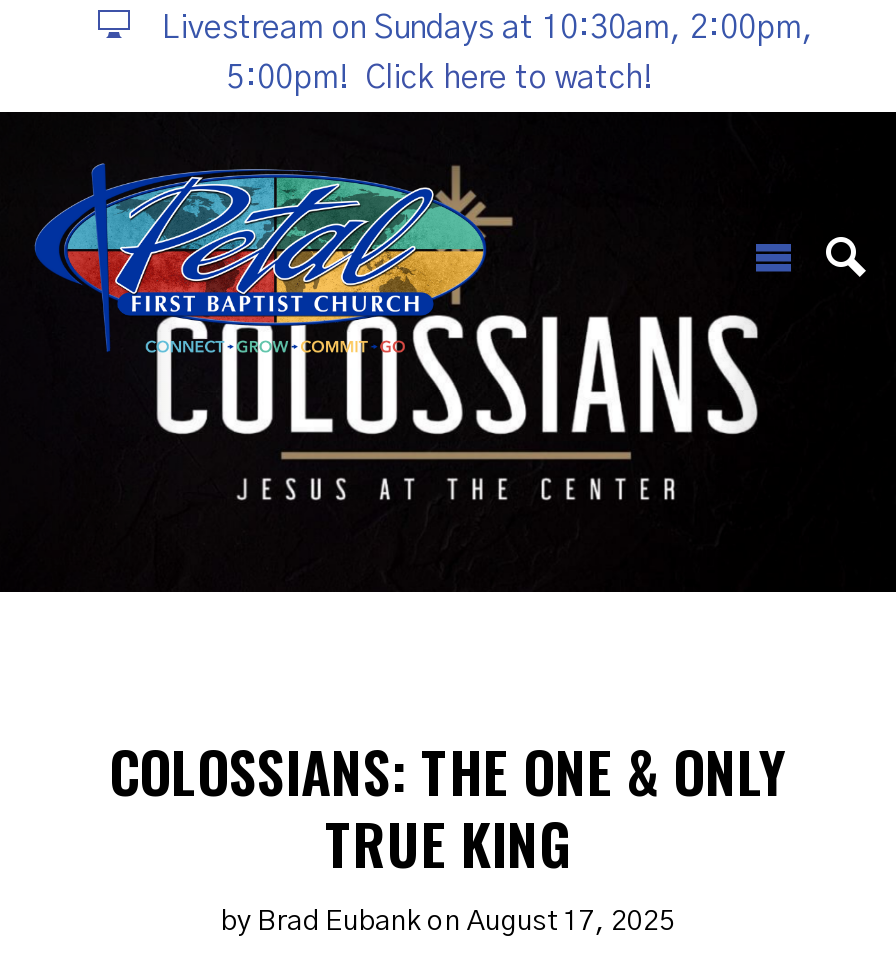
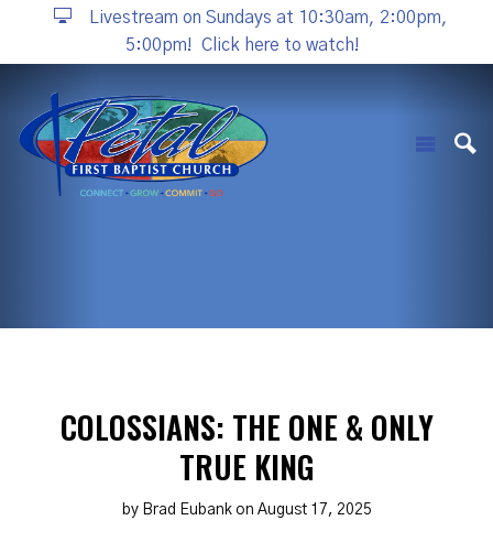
- [image]
+ [image]
